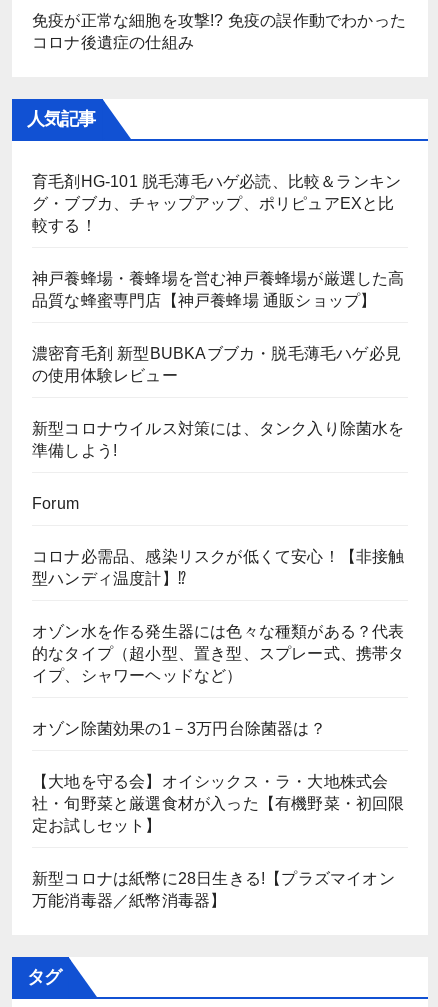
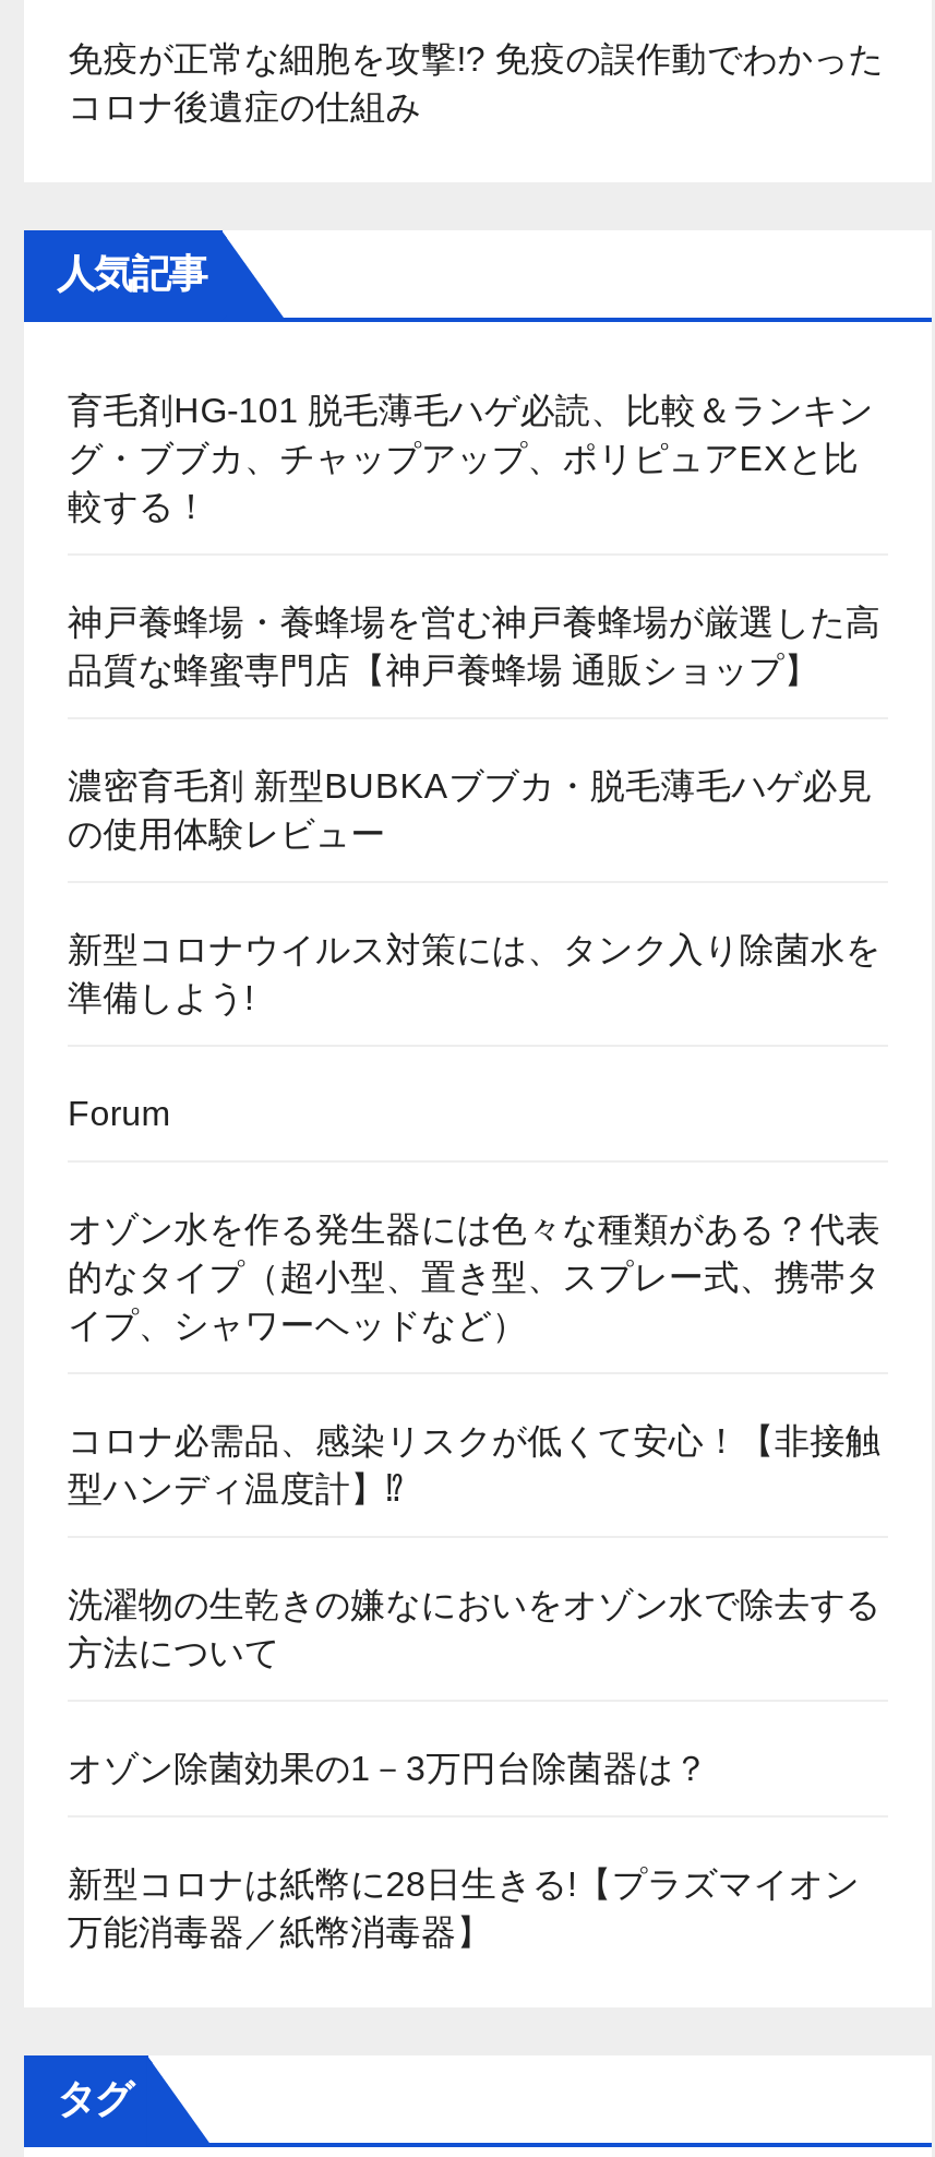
moved down: コロナ必需品、感染リスクが低くて安心！【非接触 | 型ハンディ温度計】⁉

moved up: オゾン水を作る発生器には色々な種類がある？代表 | 的なタイプ（超小型、置き型、スプレー式、携帯タ | イプ、シャワーヘッドなど）

+ 洗濯物の生乾きの嫌なにおいをオゾン水で除去する
+ 方法について

moved down: オゾン除菌効果の1－3万円台除菌器は？

- 【大地を守る会】オイシックス・ラ・大地株式会
- 社・旬野菜と厳選食材が入った【有機野菜・初回限
- 定お試しセット】
